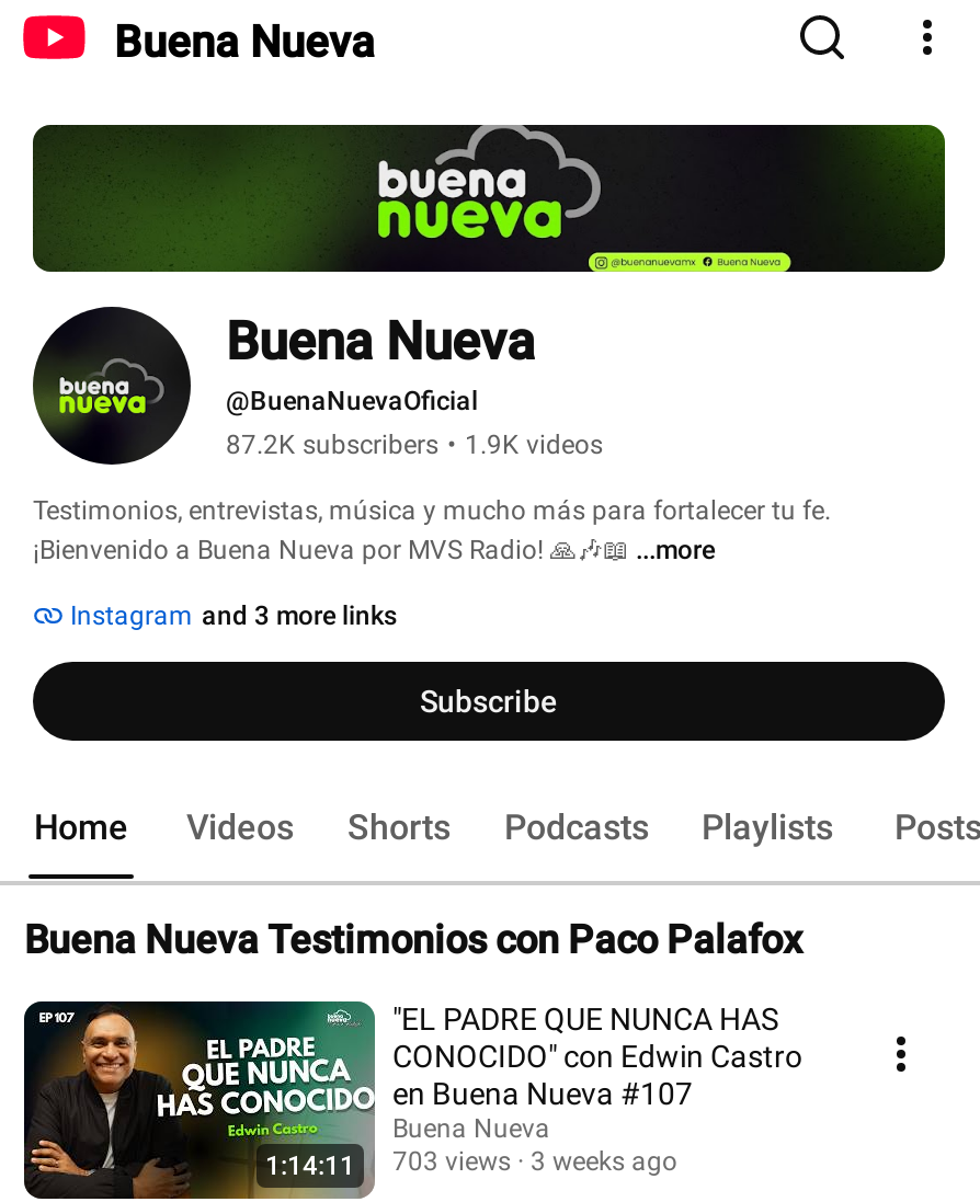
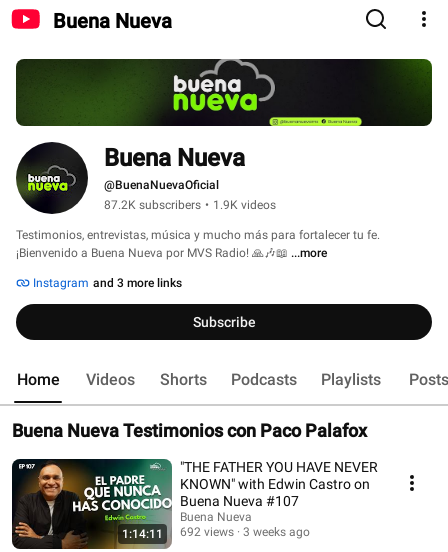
- "EL PADRE QUE NUNCA HAS
- CONOCIDO" con Edwin Castro
- en Buena Nueva #107
+ "THE FATHER YOU HAVE NEVER
+ KNOWN" with Edwin Castro on
+ Buena Nueva #107

- 1:14:11 703 views 3 weeks ago
+ 1:14:11 692 views 3 weeks ago
